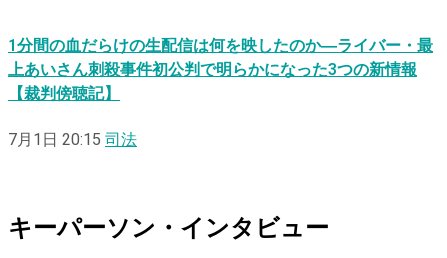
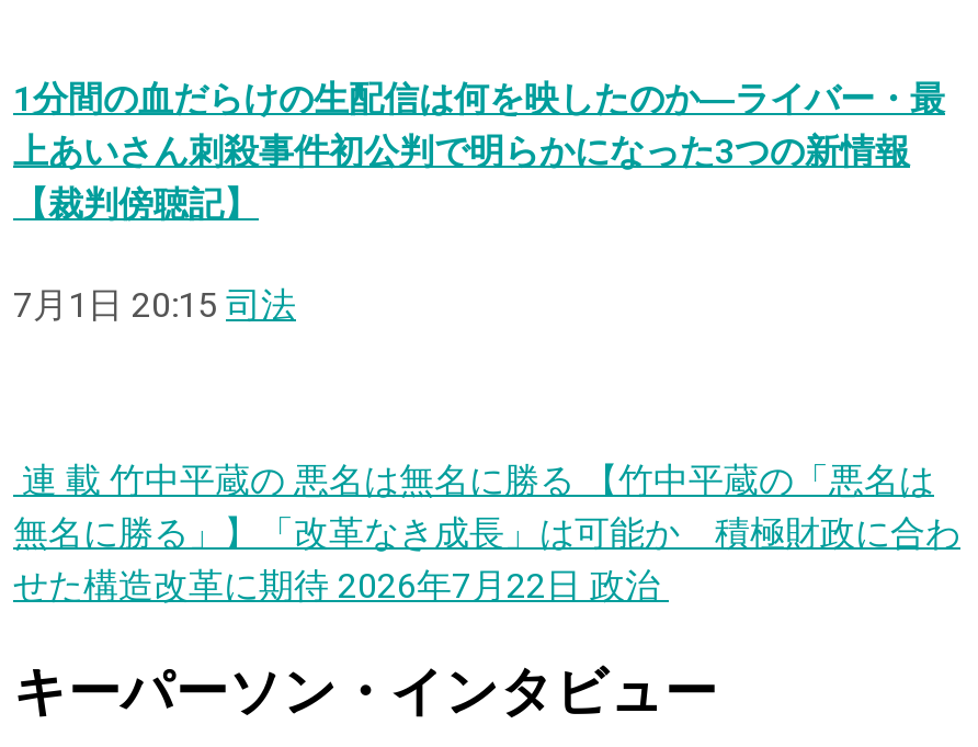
+ 連 載 竹中平蔵の 悪名は無名に勝る 【竹中平蔵の「悪名は
+ 無名に勝る」】「改革なき成長」は可能か 積極財政に合わ
+ せた構造改革に期待 2026年7月22日 政治
